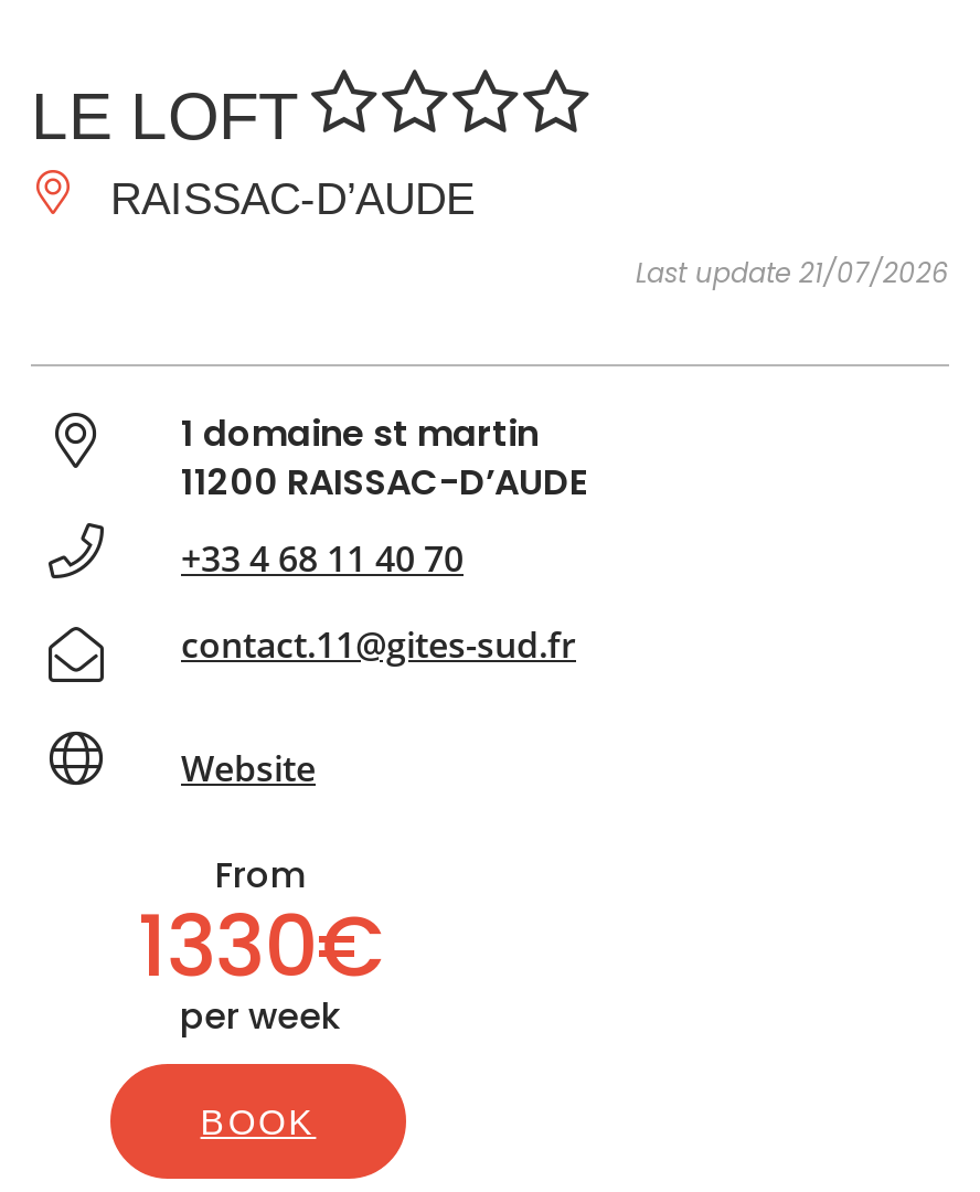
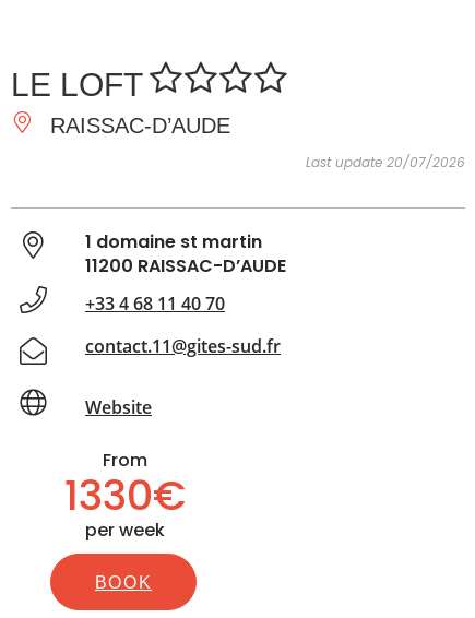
- Last update 21/07/2026
+ Last update 20/07/2026
